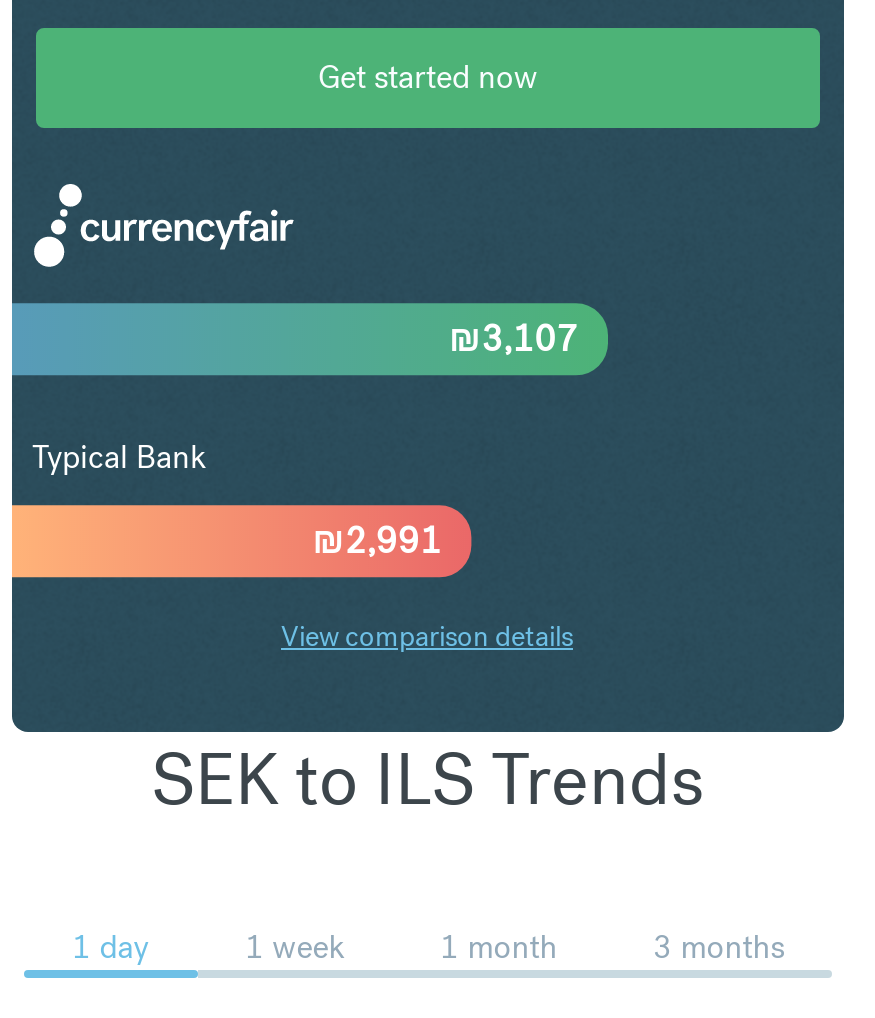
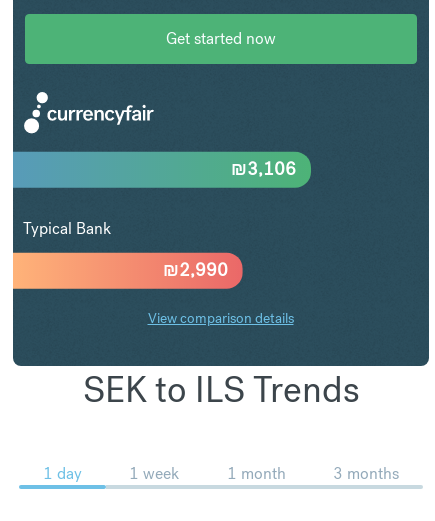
- ₪3,107
+ ₪3,106

- ₪2,991
+ ₪2,990
